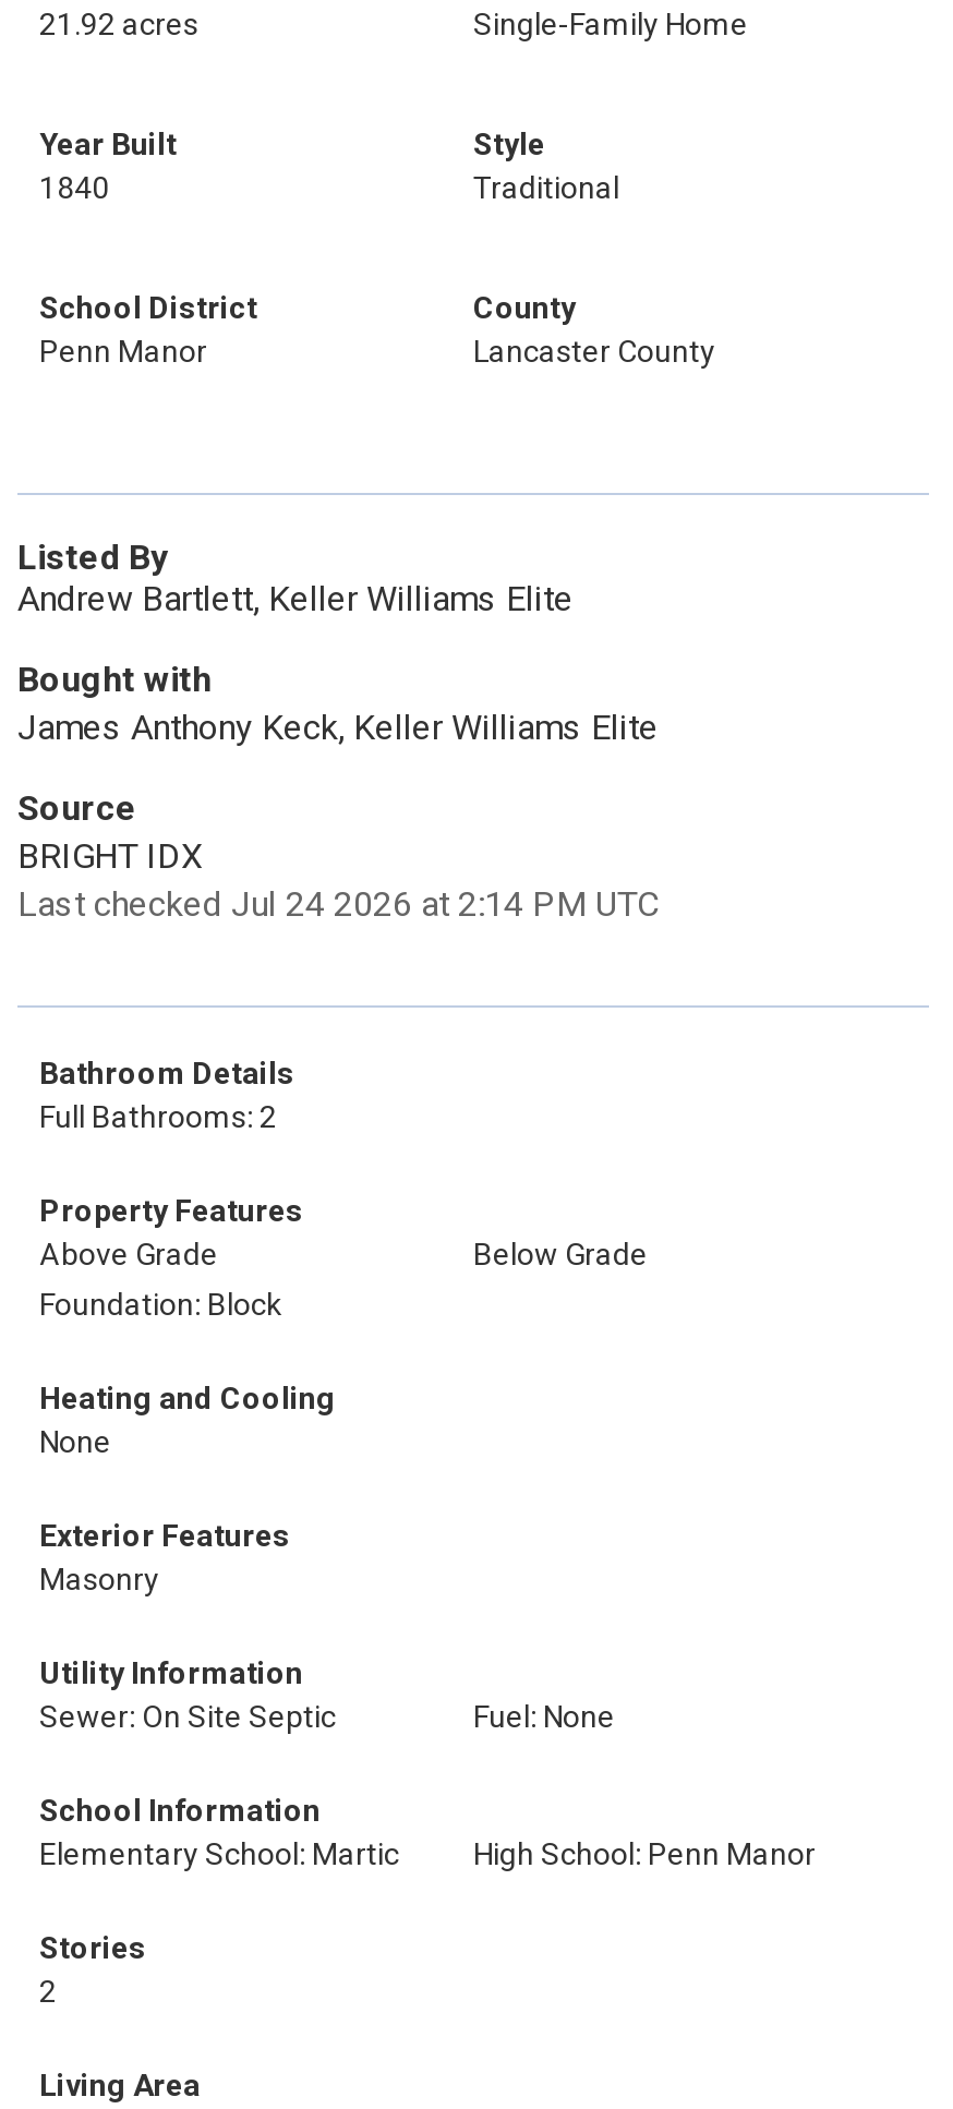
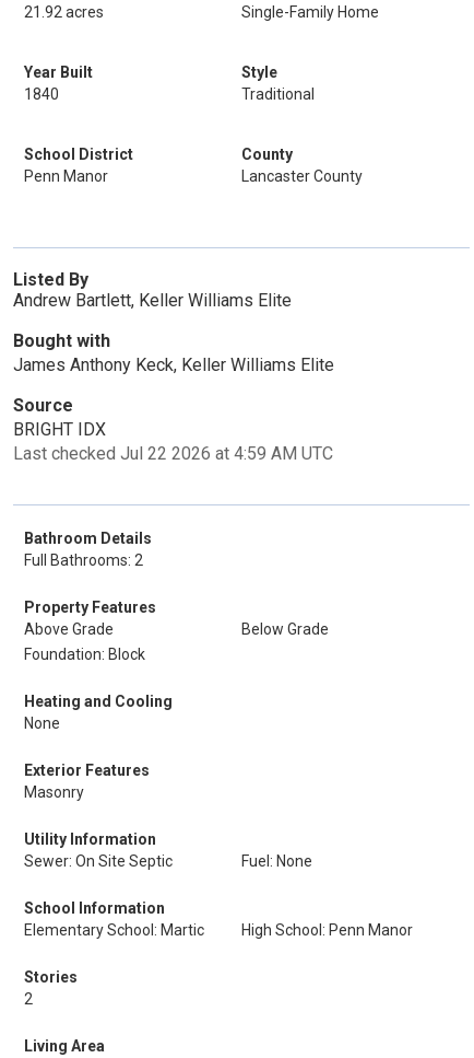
- Last checked Jul 24 2026 at 2:14 PM UTC
+ Last checked Jul 22 2026 at 4:59 AM UTC
